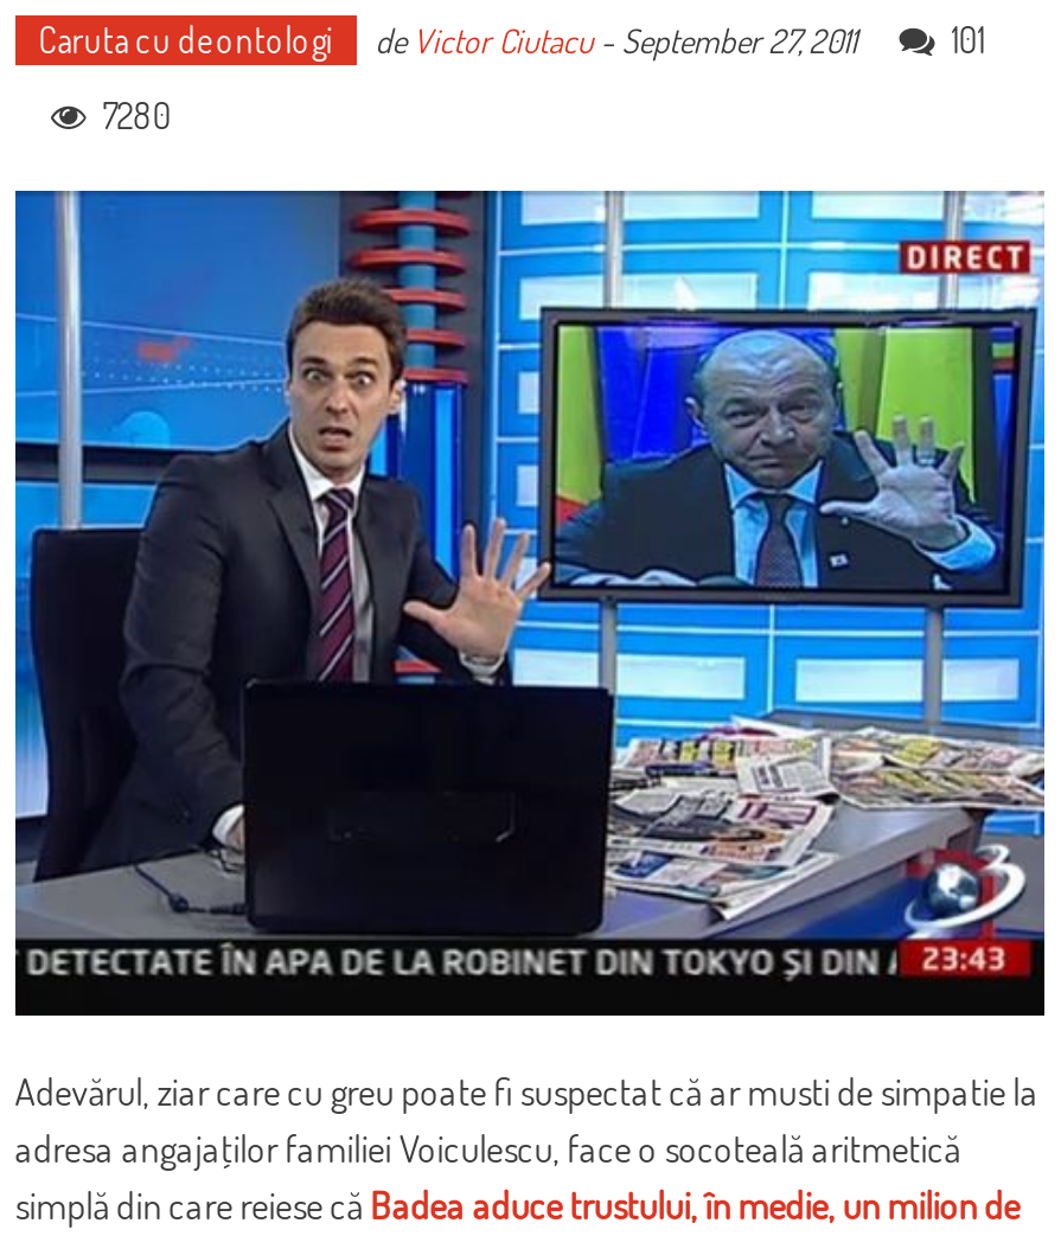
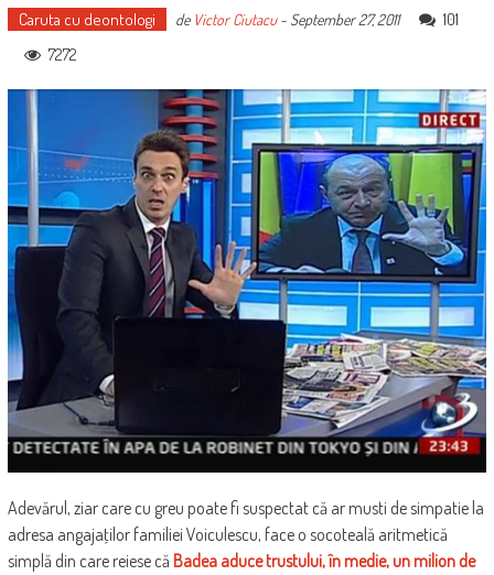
- 7280
+ 7272
